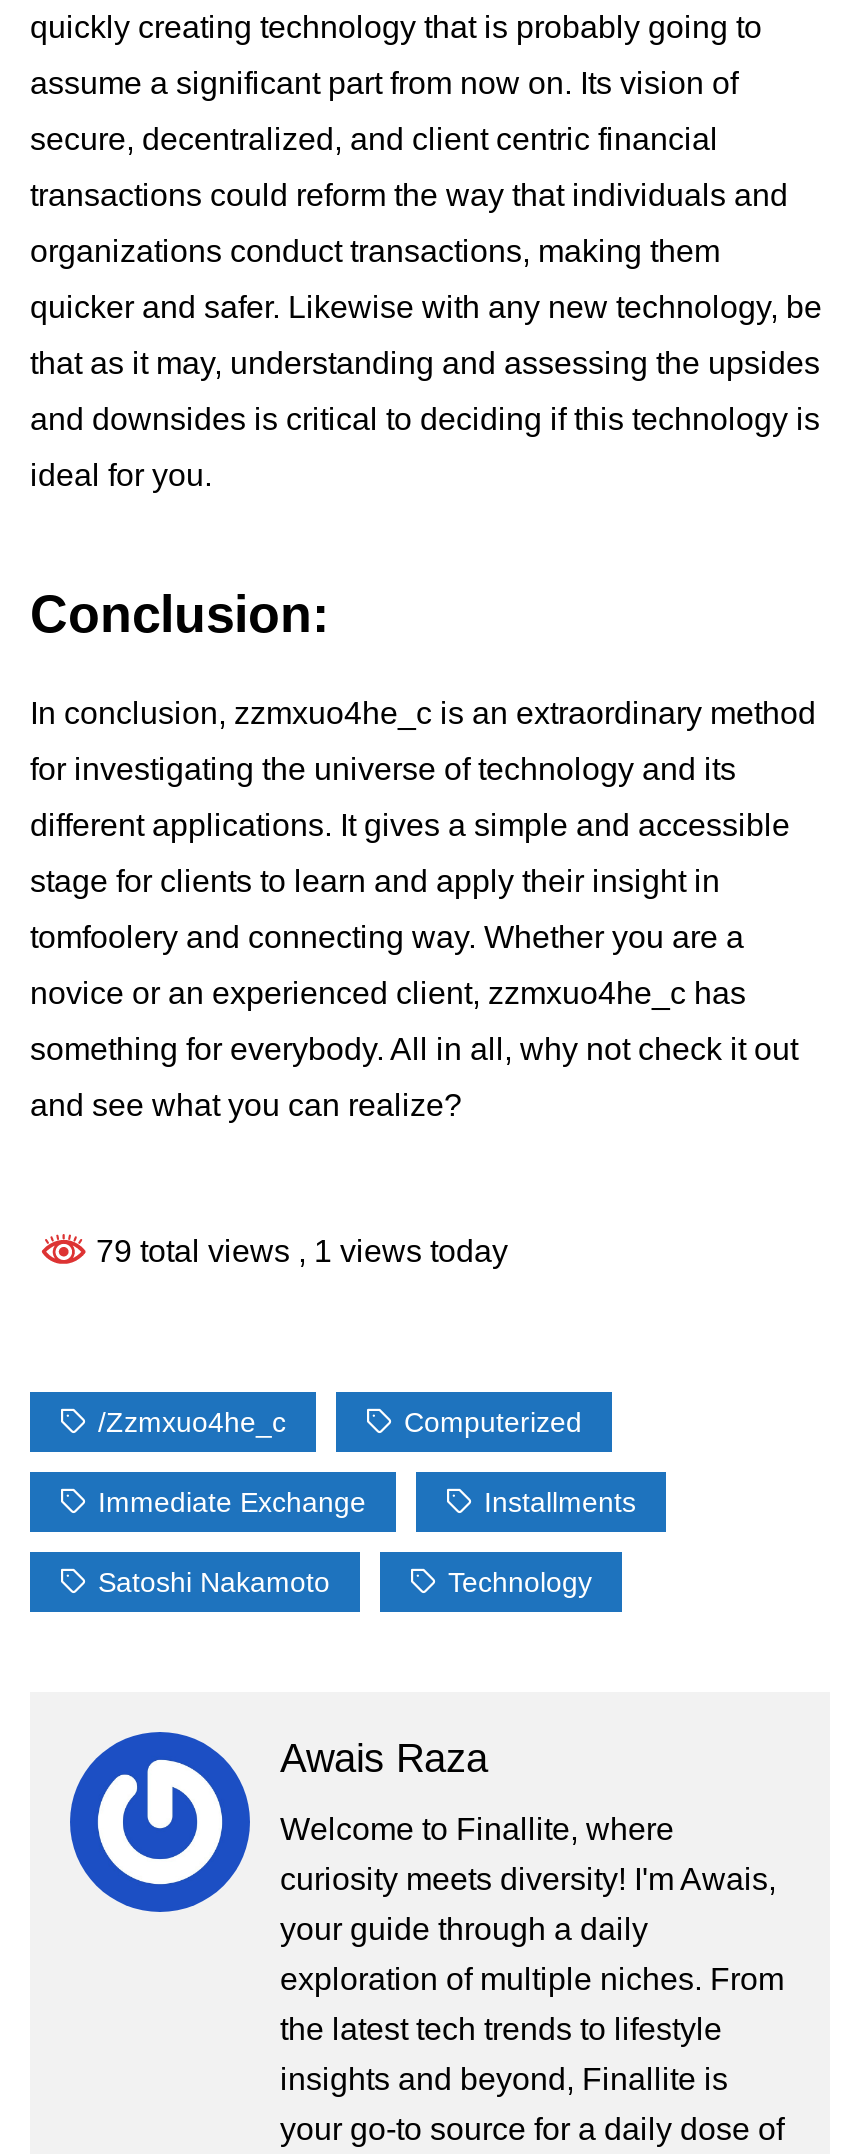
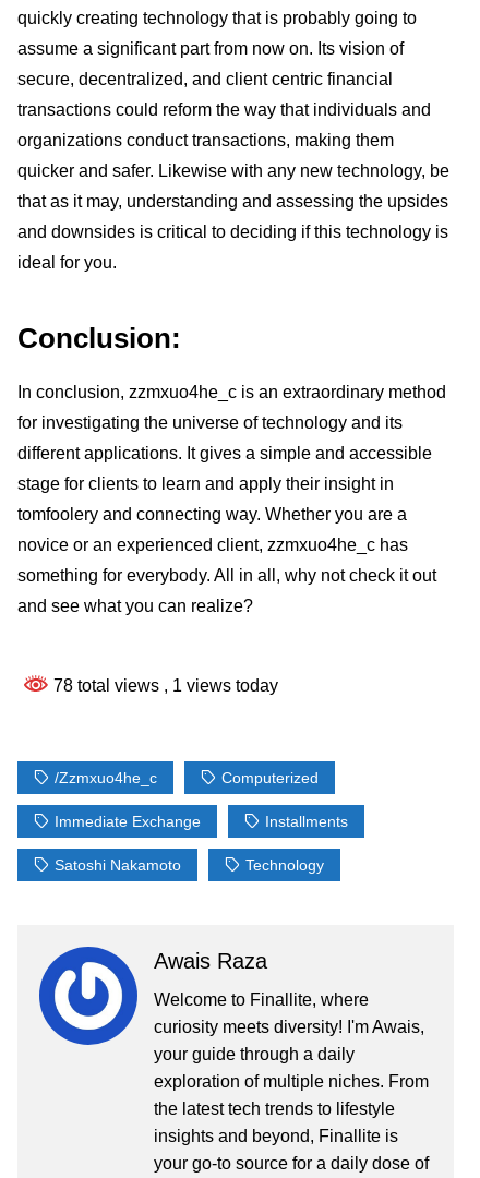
- 79 total views, 1 views today
+ 78 total views, 1 views today
